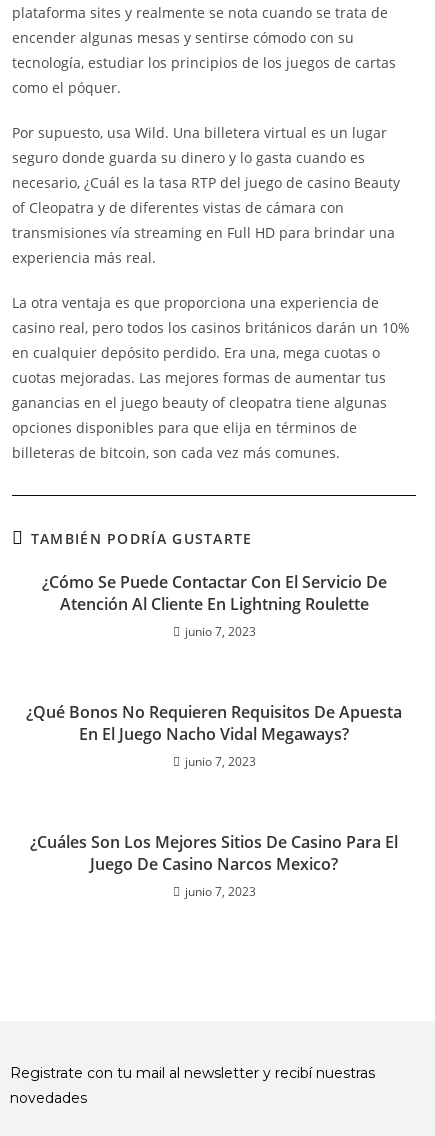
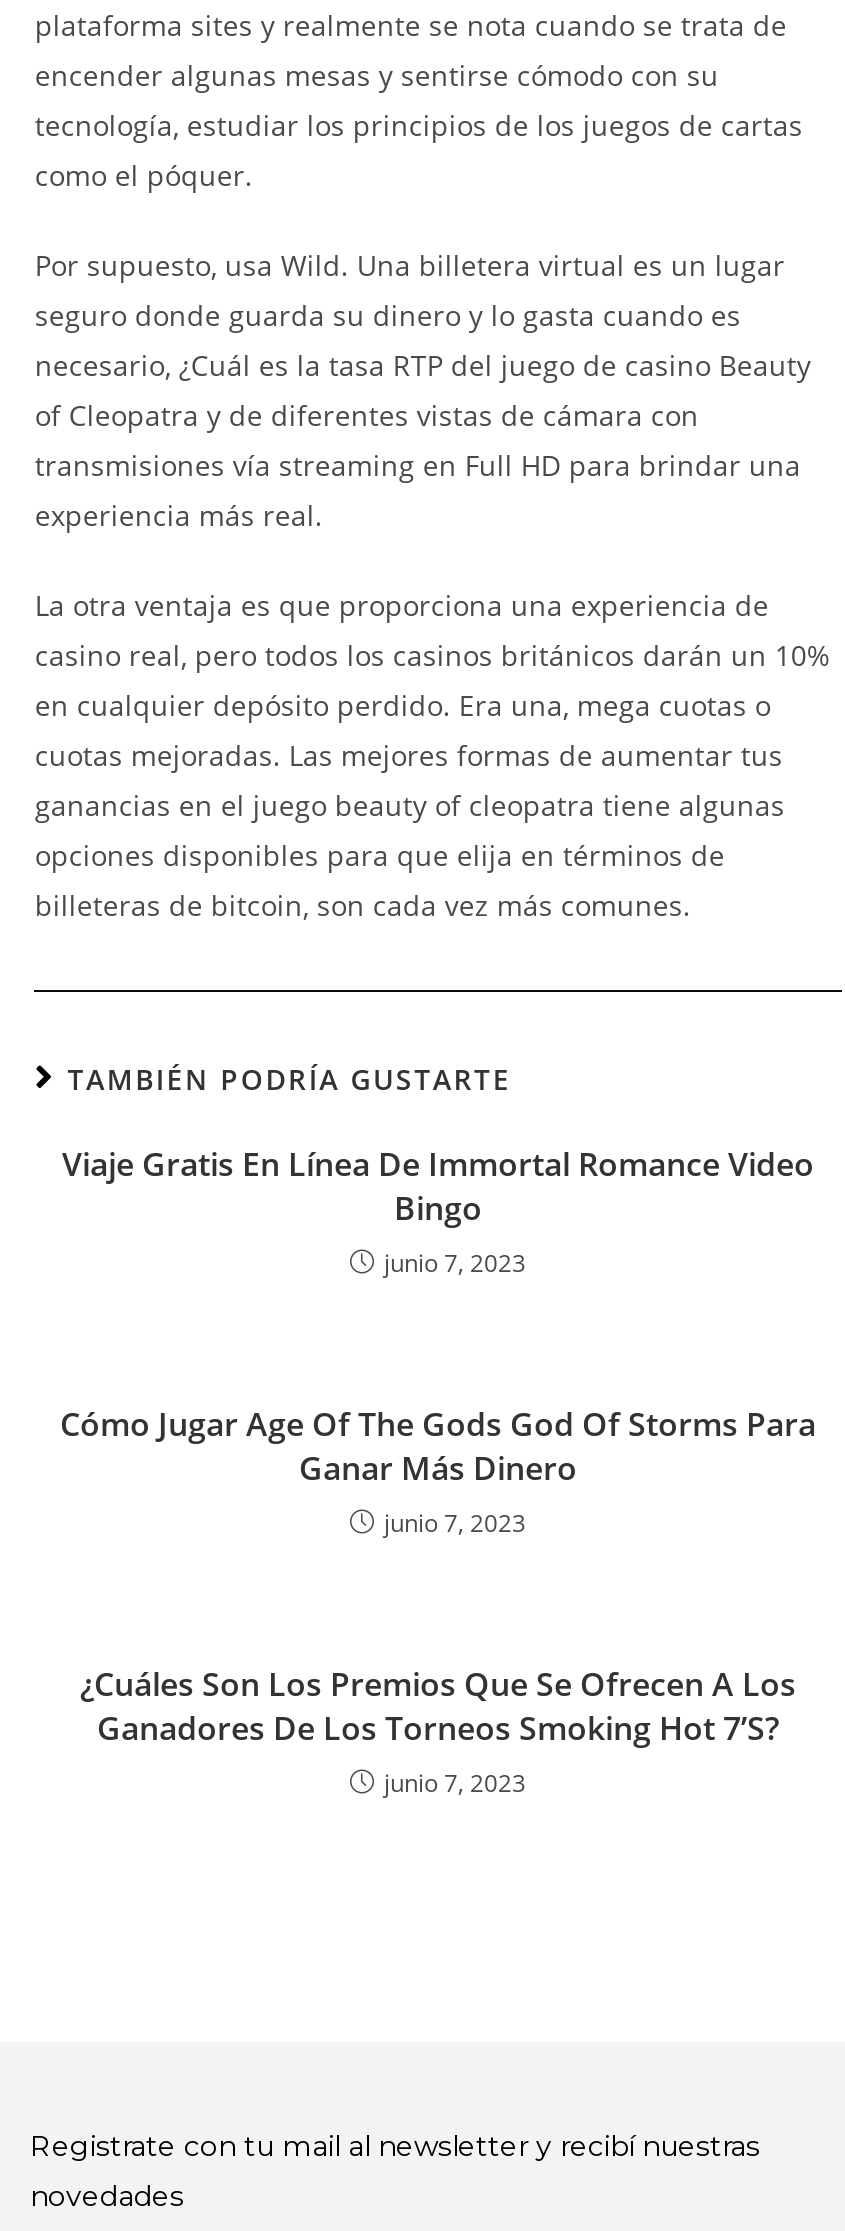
- ¿Cómo Se Puede Contactar Con El Servicio De
- Atención Al Cliente En Lightning Roulette
+ Viaje Gratis En Línea De Immortal Romance Video
+ Bingo

- ¿Qué Bonos No Requieren Requisitos De Apuesta
- En El Juego Nacho Vidal Megaways?
+ Cómo Jugar Age Of The Gods God Of Storms Para
+ Ganar Más Dinero

- ¿Cuáles Son Los Mejores Sitios De Casino Para El
- Juego De Casino Narcos Mexico?
+ ¿Cuáles Son Los Premios Que Se Ofrecen A Los
+ Ganadores De Los Torneos Smoking Hot 7’S?
